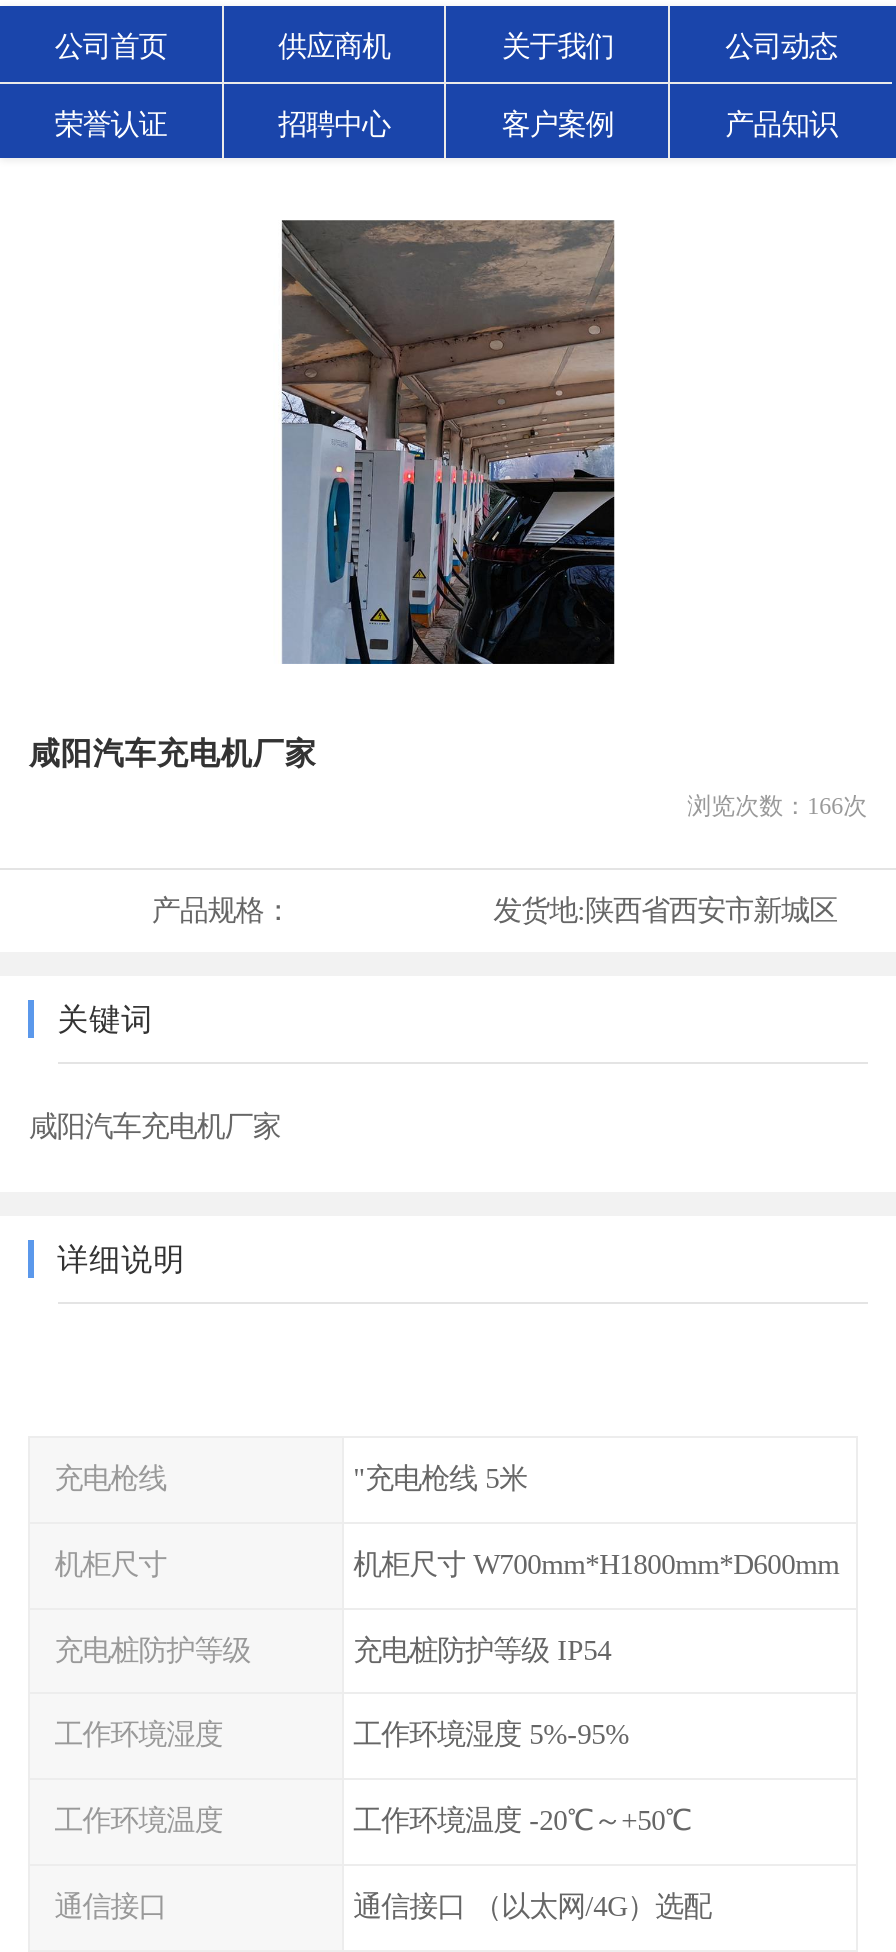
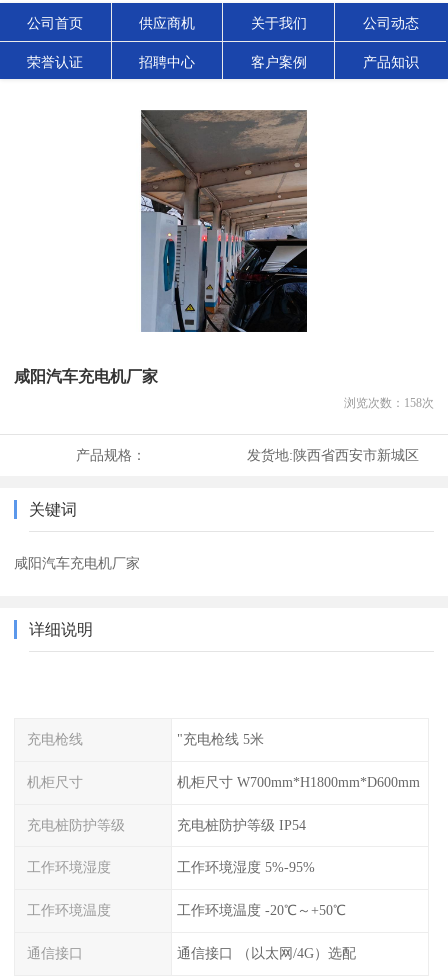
- 浏览次数：166次
+ 浏览次数：158次
